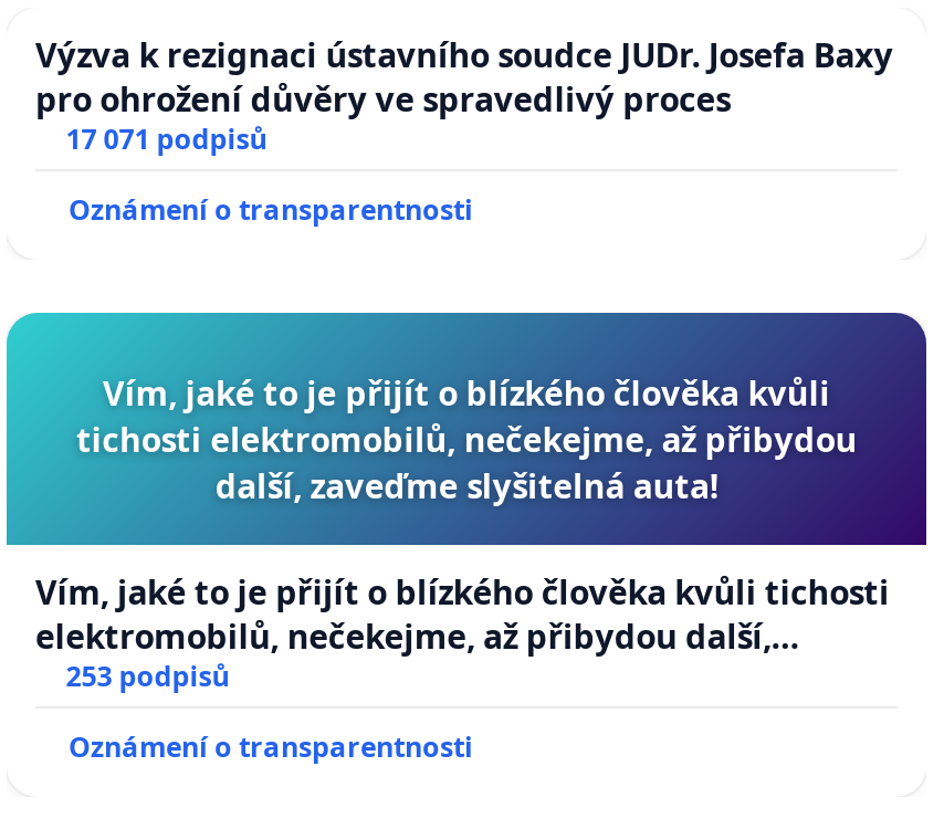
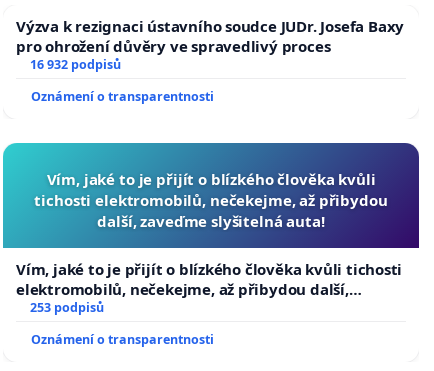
- 17 071 podpisů
+ 16 932 podpisů
